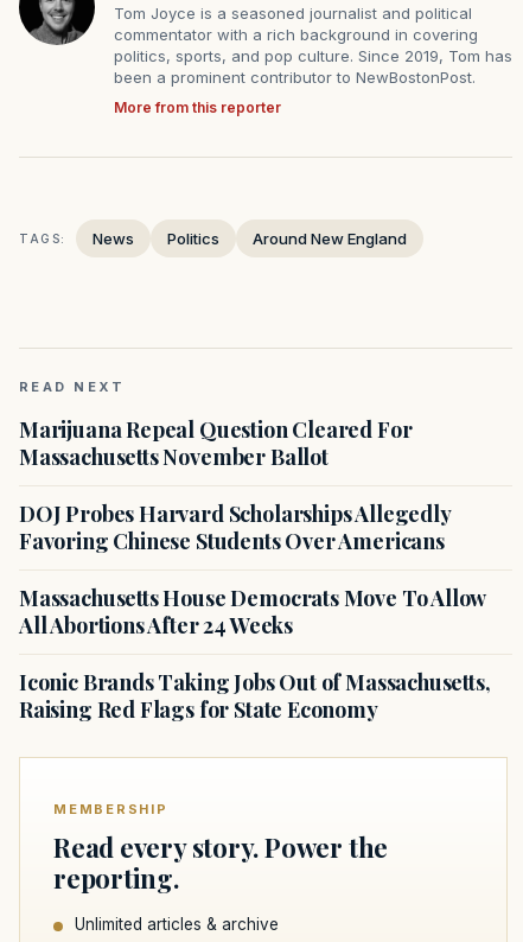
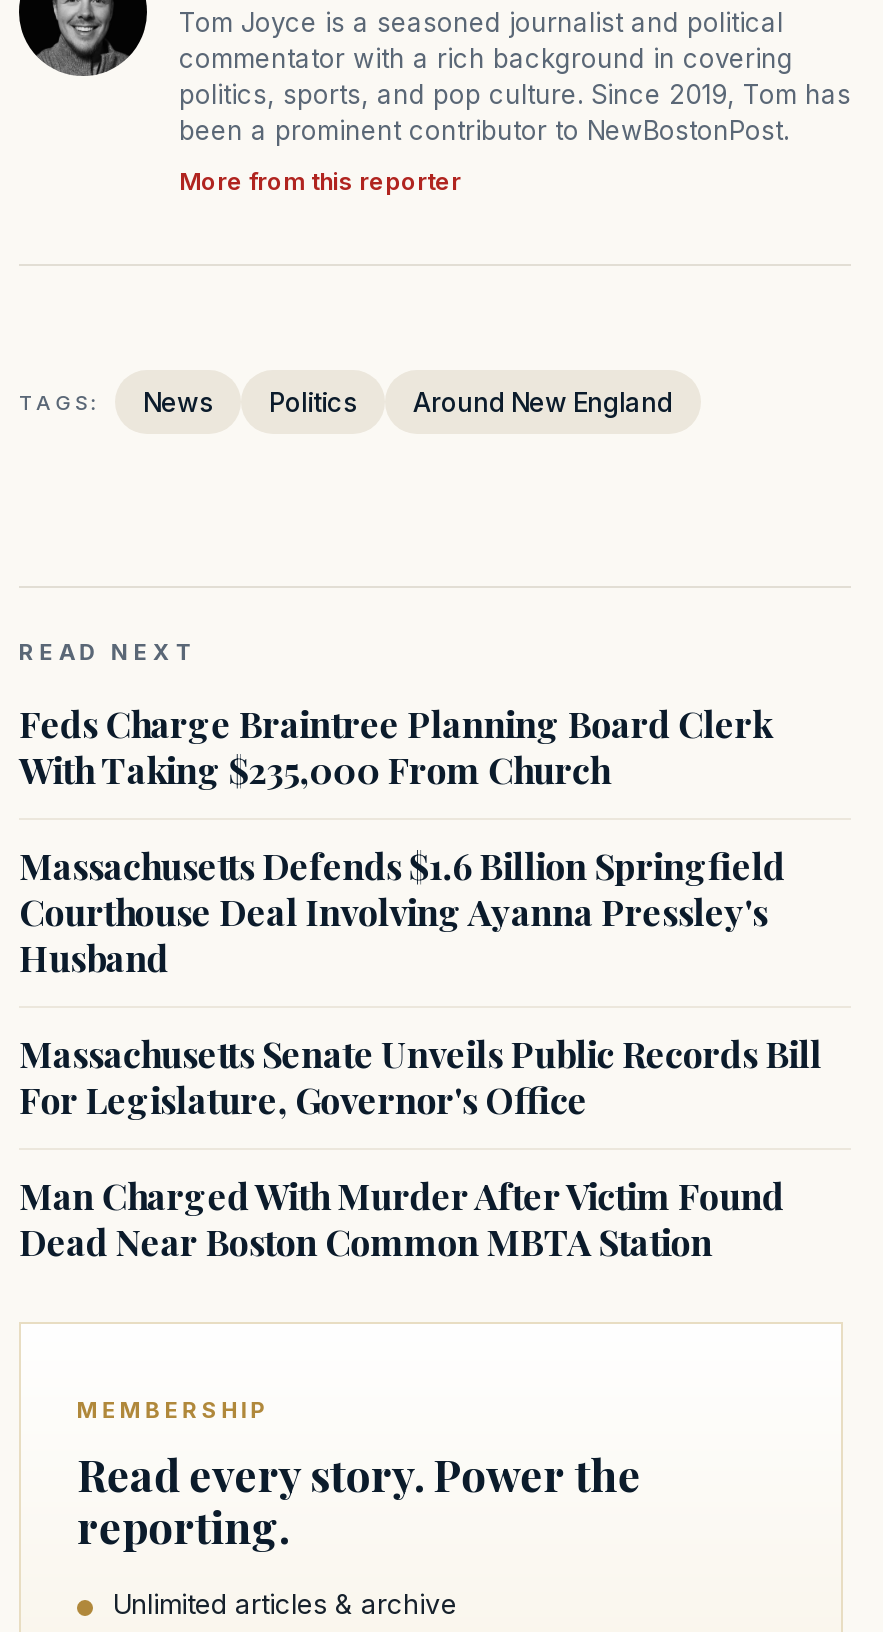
- Marijuana Repeal Question Cleared For
- Massachusetts November Ballot
+ Feds Charge Braintree Planning Board Clerk
+ With Taking $235,000 From Church

- DOJ Probes Harvard Scholarships Allegedly
- Favoring Chinese Students Over Americans
+ Massachusetts Defends $1.6 Billion Springfield
+ Courthouse Deal Involving Ayanna Pressley's
+ Husband

- Massachusetts House Democrats Move To Allow
- All Abortions After 24 Weeks
+ Massachusetts Senate Unveils Public Records Bill
+ For Legislature, Governor's Office

- Iconic Brands Taking Jobs Out of Massachusetts,
- Raising Red Flags for State Economy
+ Man Charged With Murder After Victim Found
+ Dead Near Boston Common MBTA Station
